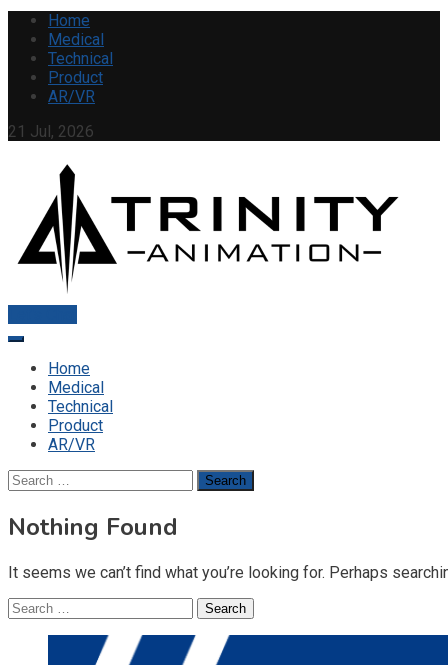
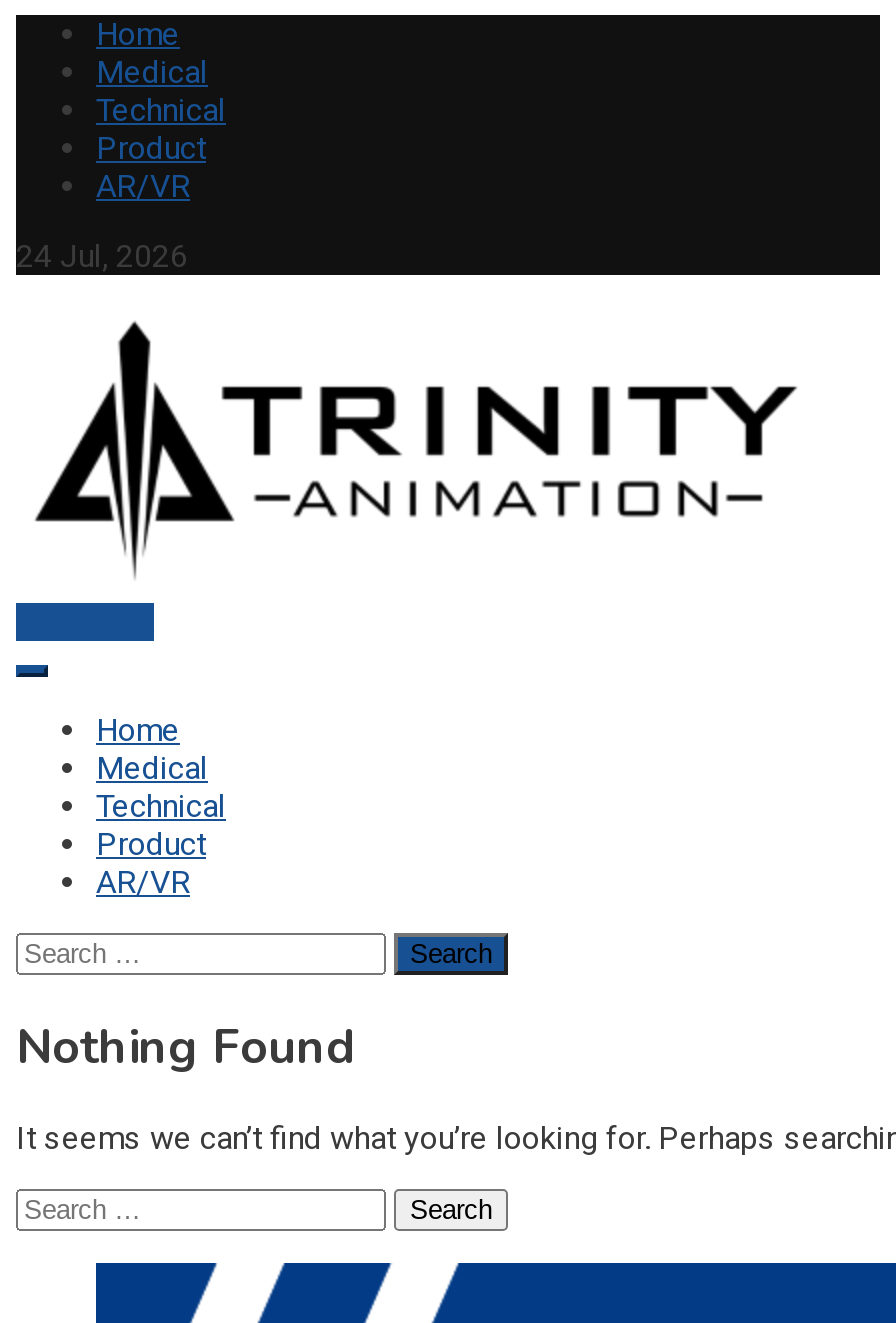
- 21 Jul, 2026
+ 24 Jul, 2026
